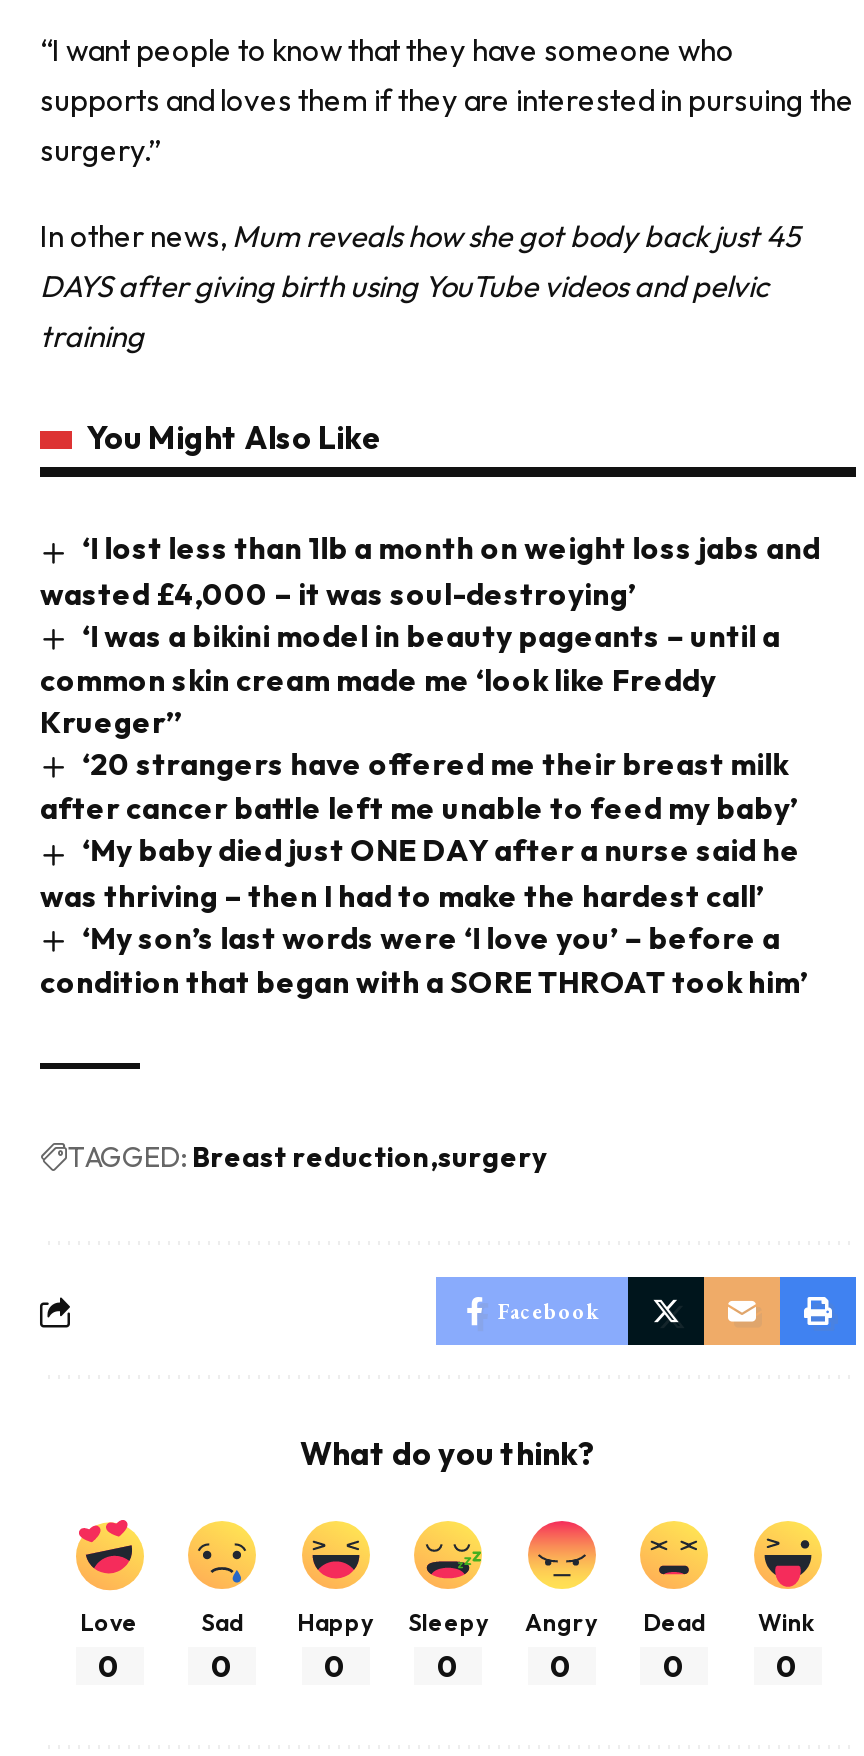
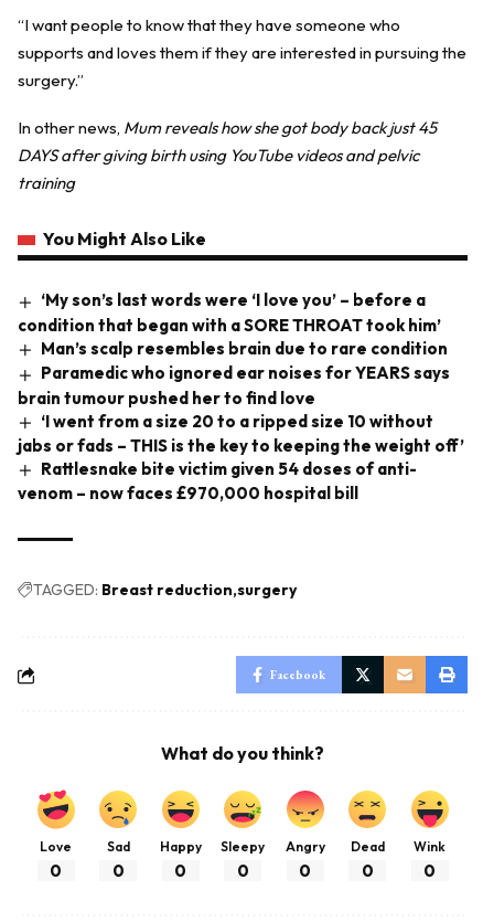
- ‘I lost less than 1lb a month on weight loss jabs and
- wasted £4,000 – it was soul-destroying’
- ‘I was a bikini model in beauty pageants – until a
- common skin cream made me ‘look like Freddy
- Krueger’’
- ‘20 strangers have offered me their breast milk
- after cancer battle left me unable to feed my baby’
- ‘My baby died just ONE DAY after a nurse said he
- was thriving – then I had to make the hardest call’

moved up: ‘My son’s last words were ‘I love you’ – before a | condition that began with a SORE THROAT took him’

+ Man’s scalp resembles brain due to rare condition
+ Paramedic who ignored ear noises for YEARS says
+ brain tumour pushed her to find love
+ ‘I went from a size 20 to a ripped size 10 without
+ jabs or fads – THIS is the key to keeping the weight off’
+ Rattlesnake bite victim given 54 doses of anti-
+ venom – now faces £970,000 hospital bill
